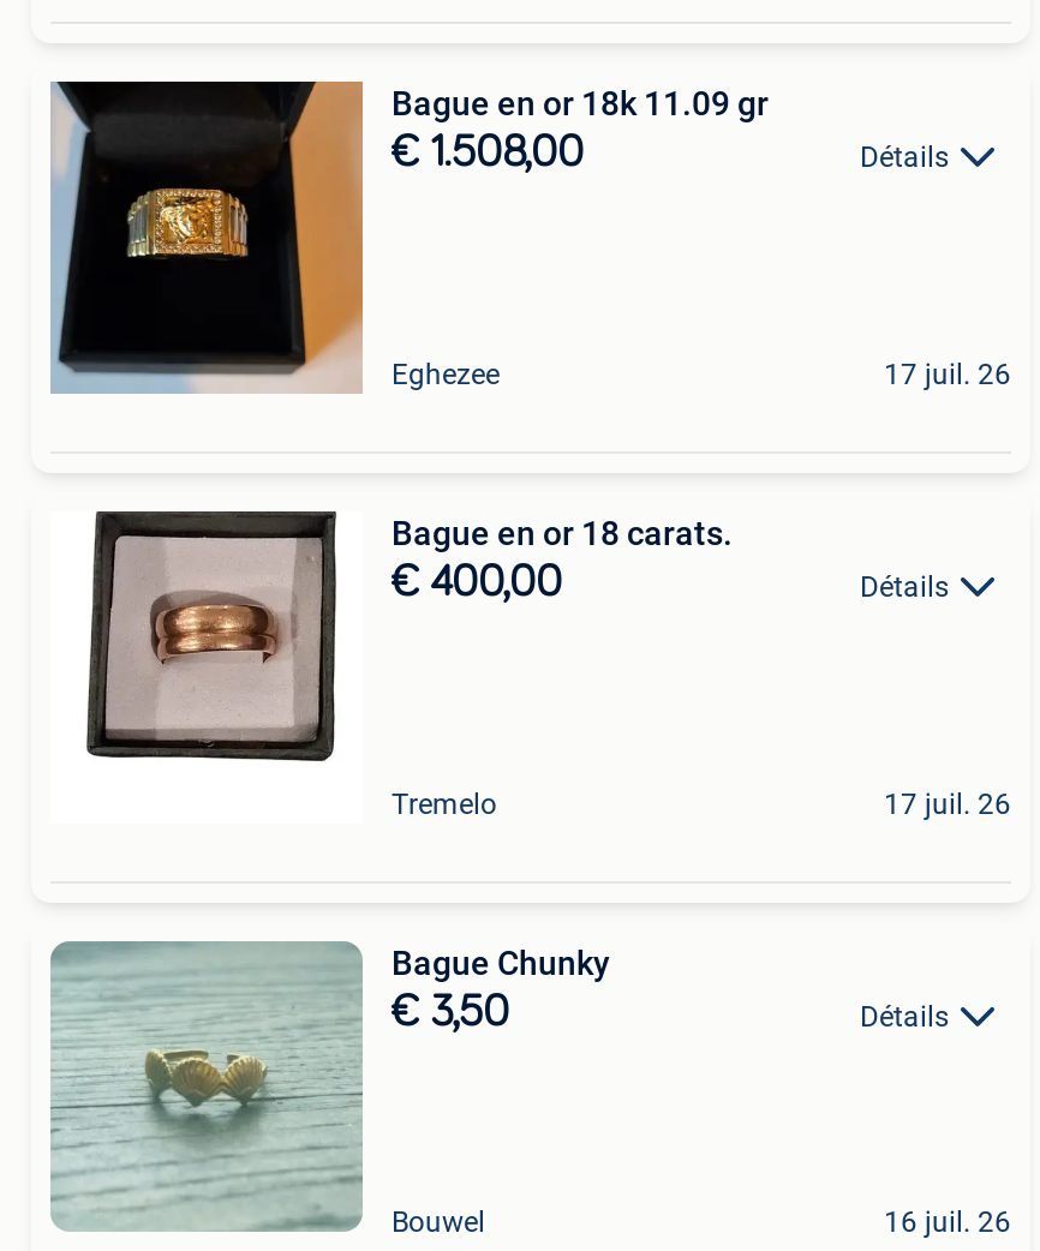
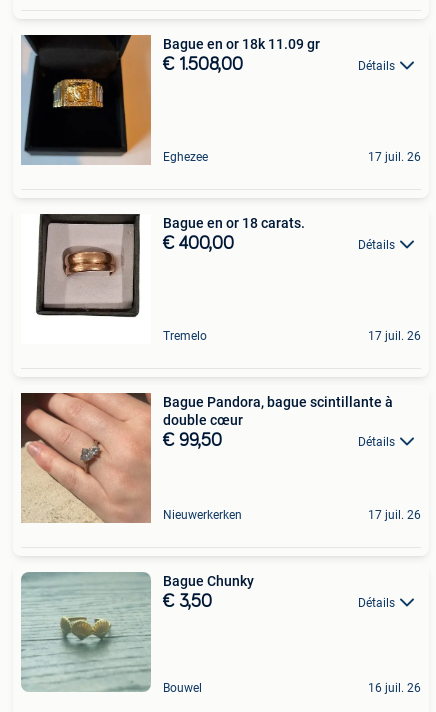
+ [image]
+ Bague Pandora, bague scintillante à
+ double cœur
+ € 99,50
+ Détails

+ Nieuwerkerken
+ 17 juil. 26
